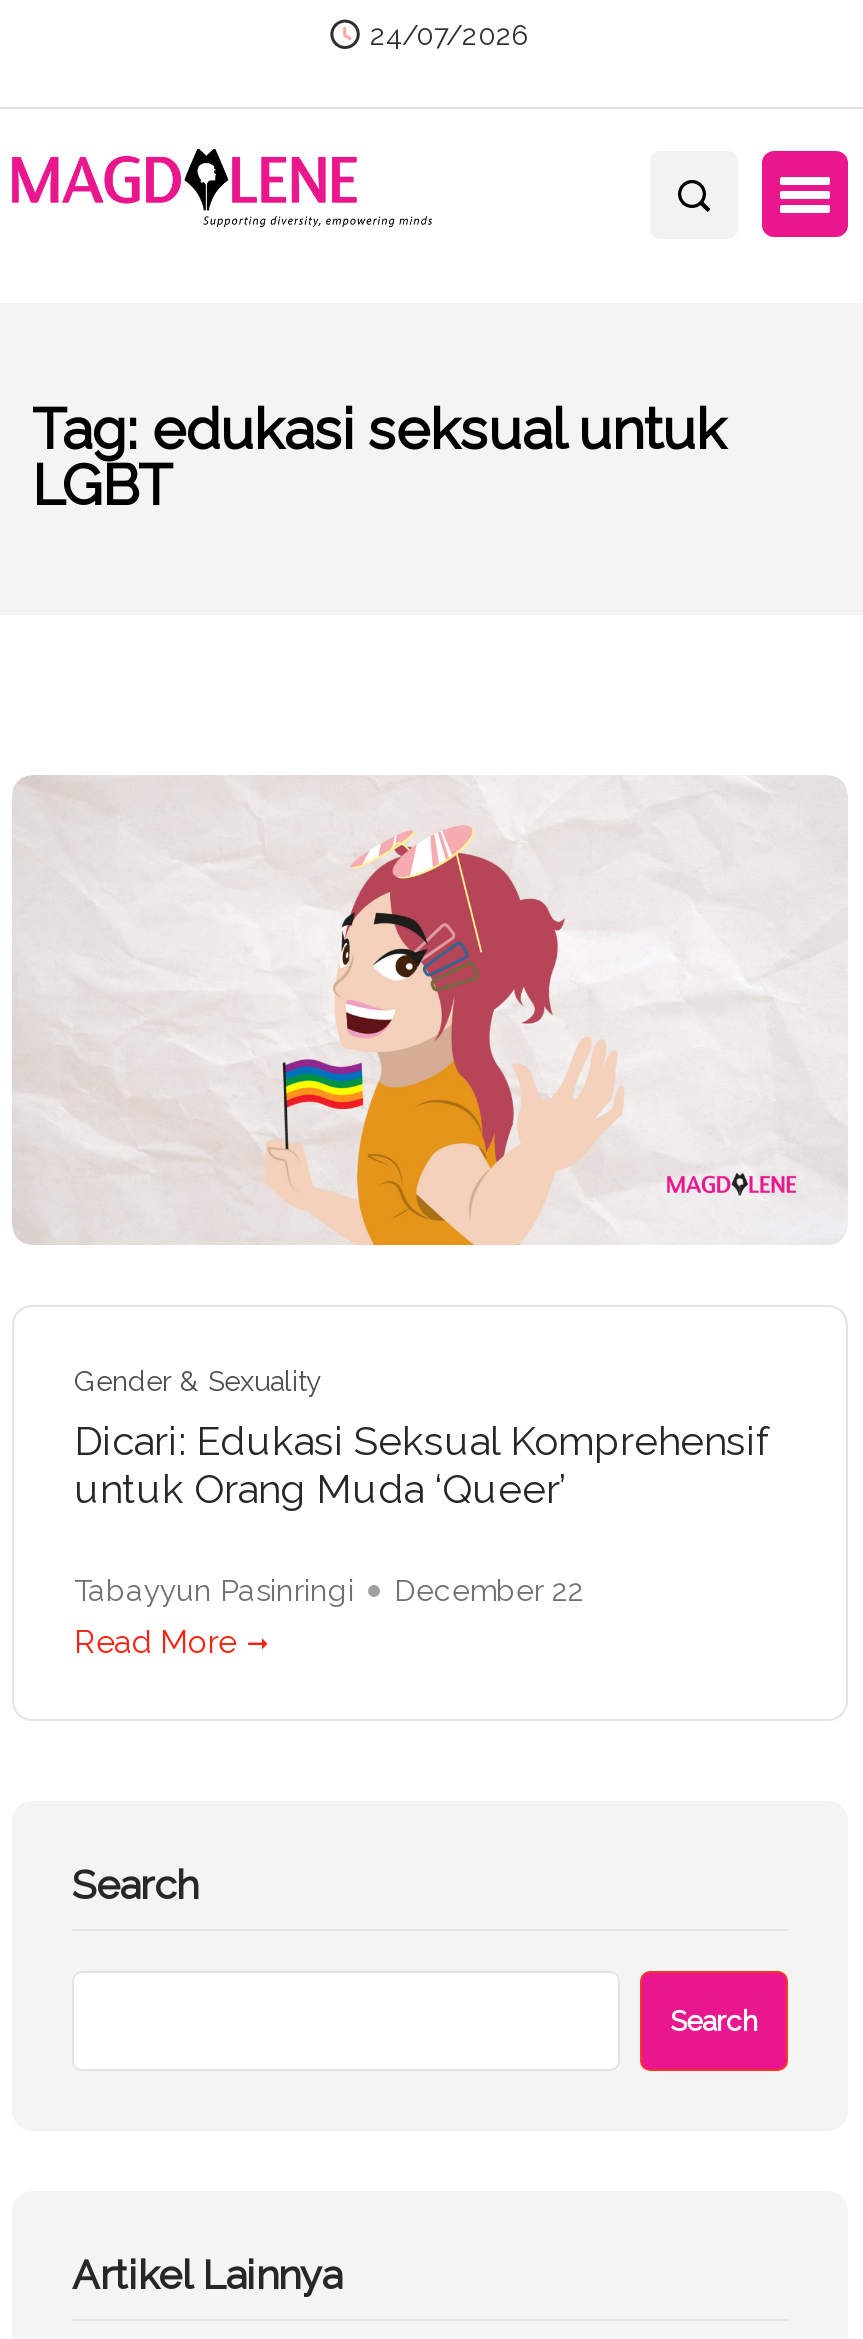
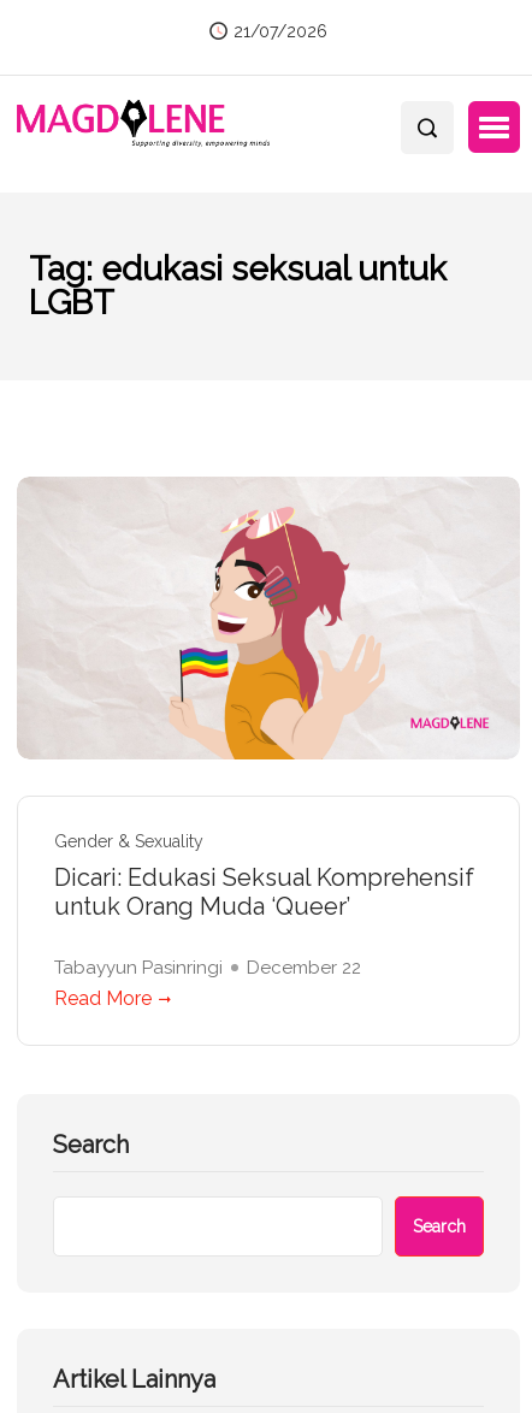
- 24/07/2026
+ 21/07/2026
